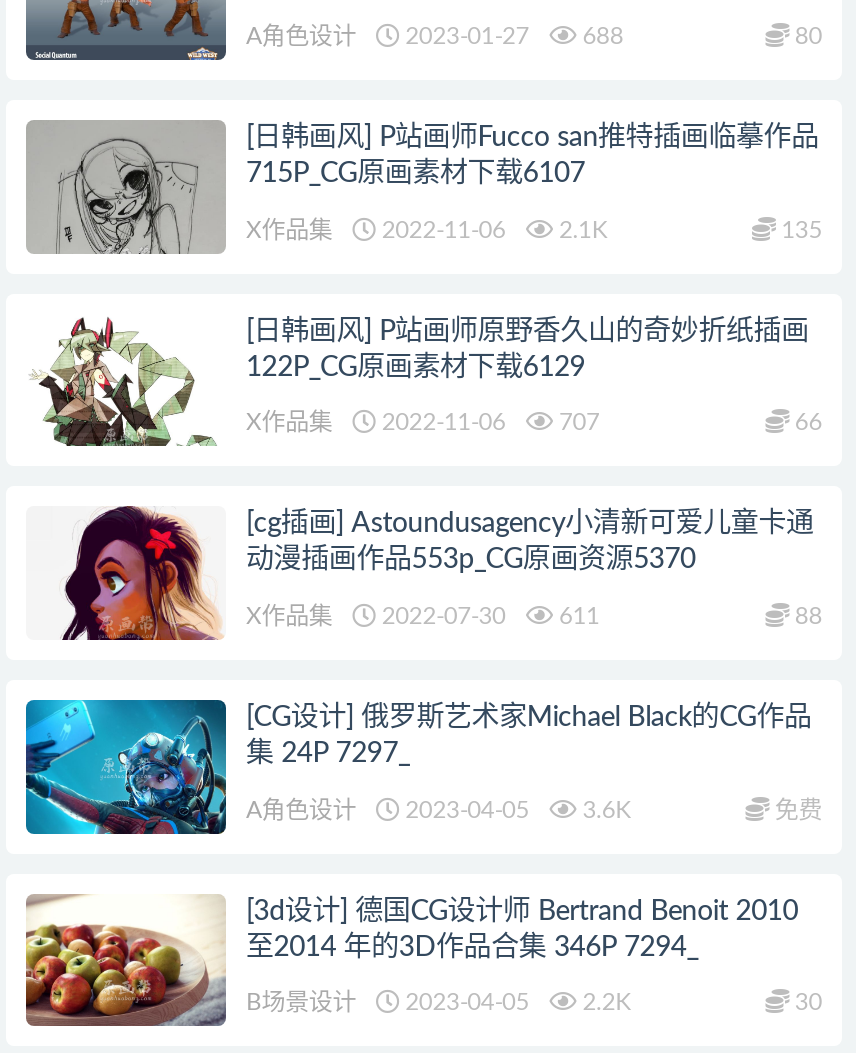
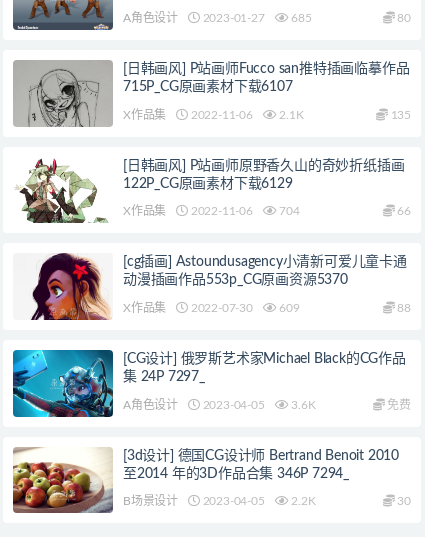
- A角色设计 2023-01-27 688
+ A角色设计 2023-01-27 685

- X作品集 2022-11-06 707
+ X作品集 2022-11-06 704

- X作品集 2022-07-30 611
+ X作品集 2022-07-30 609
